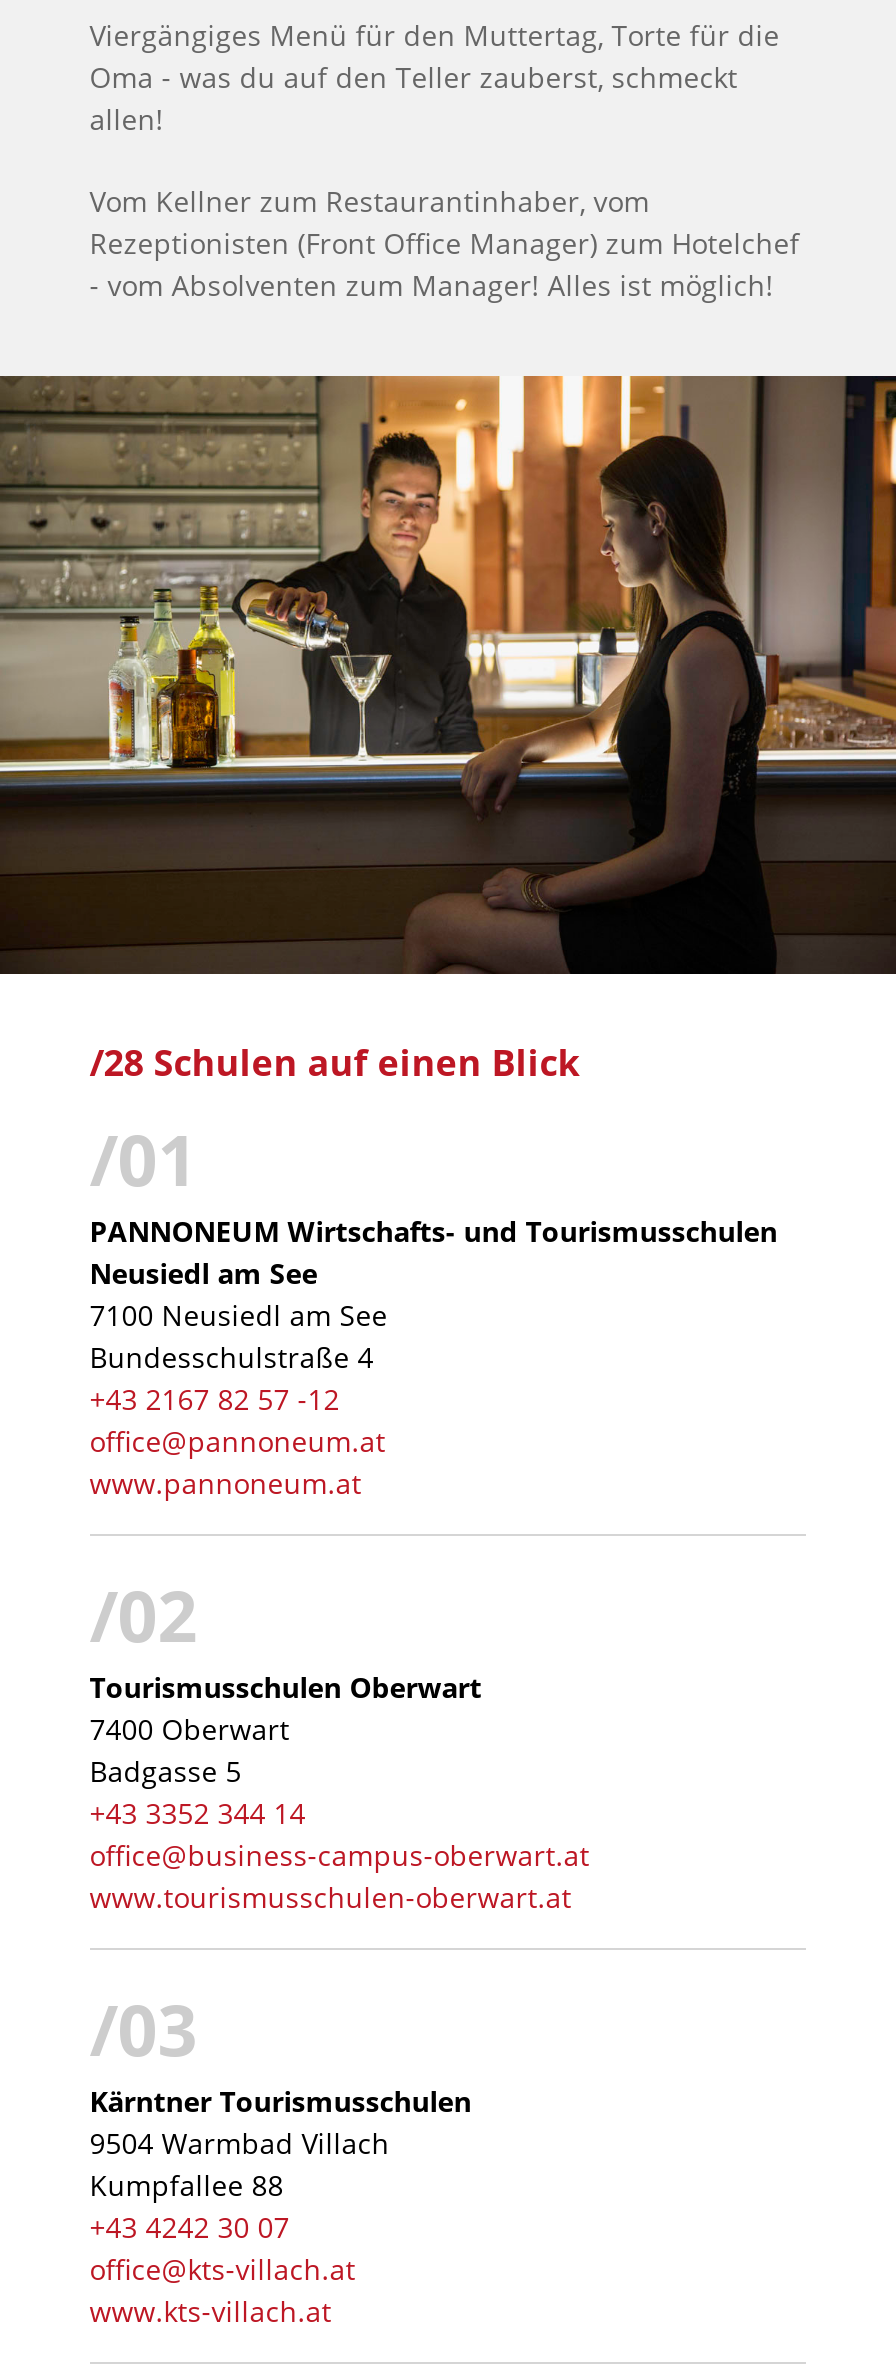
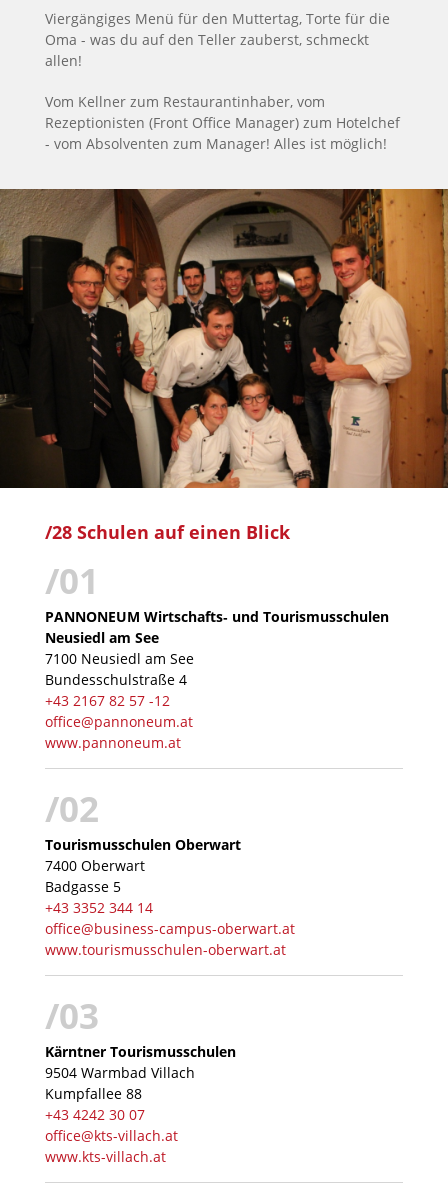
- [image]
+ [image]
